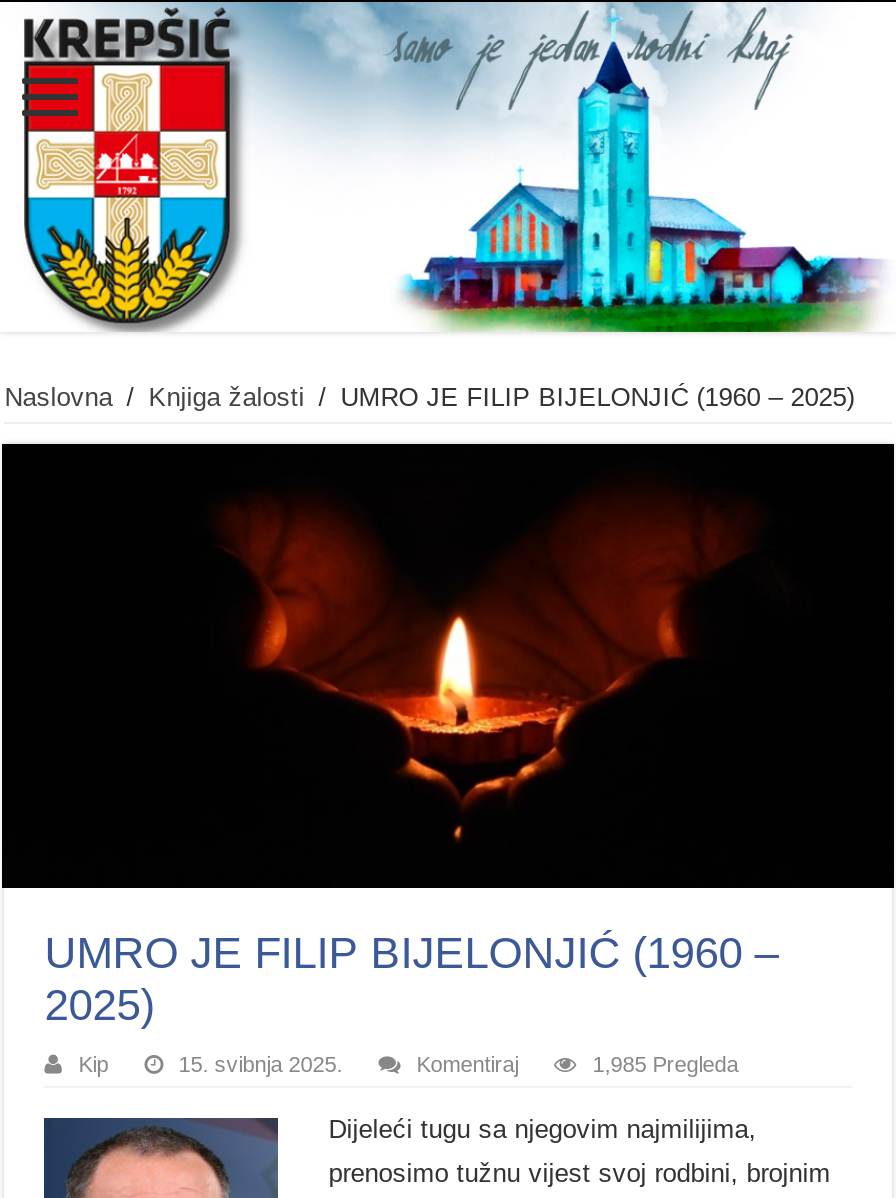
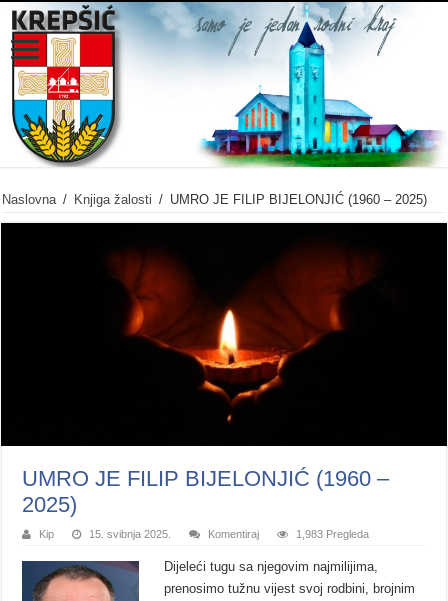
- 1,985 Pregleda
+ 1,983 Pregleda
